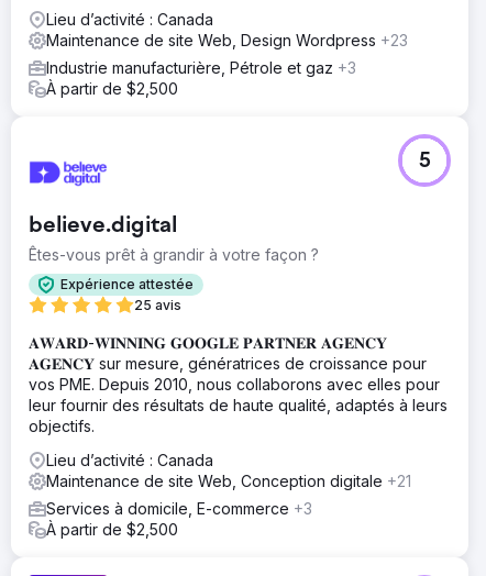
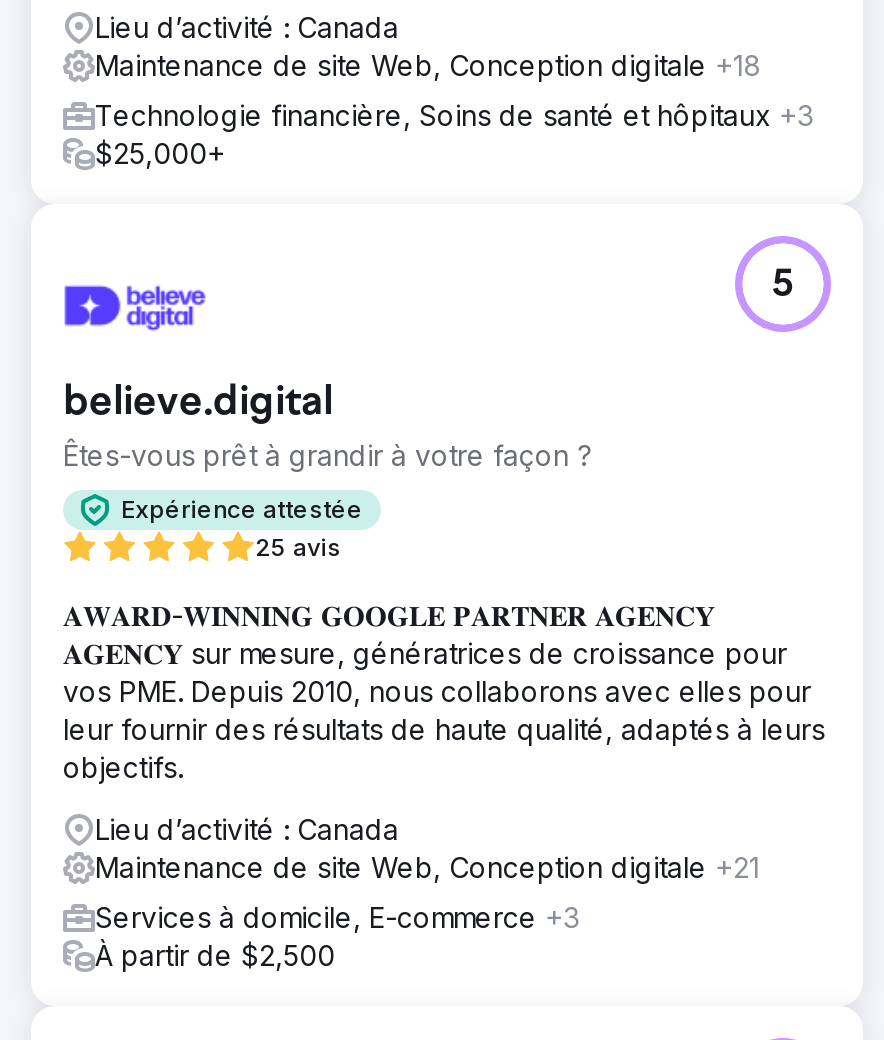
- Maintenance de site Web, Design Wordpress +23
+ Maintenance de site Web, Conception digitale +18

- Industrie manufacturière, Pétrole et gaz +3
- À partir de $2,500
+ Technologie financière, Soins de santé et hôpitaux +3
+ $25,000+
